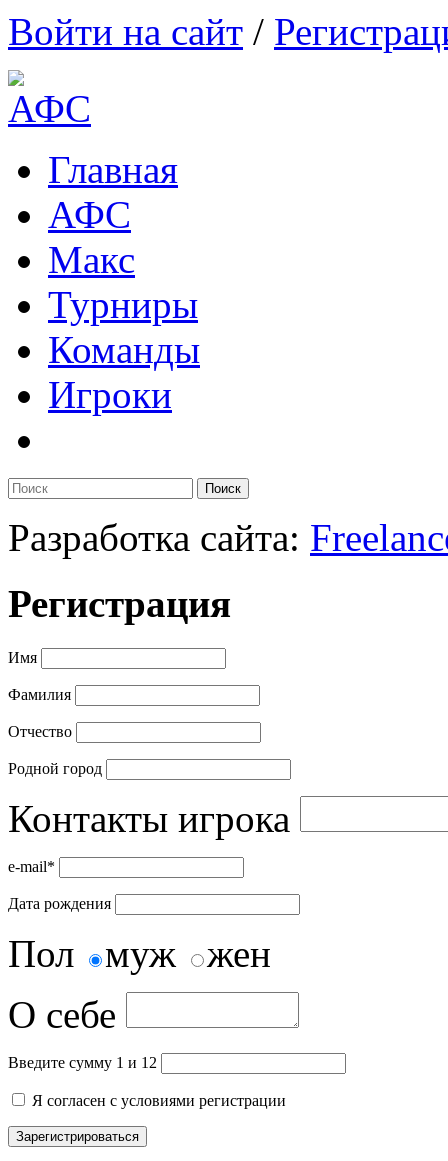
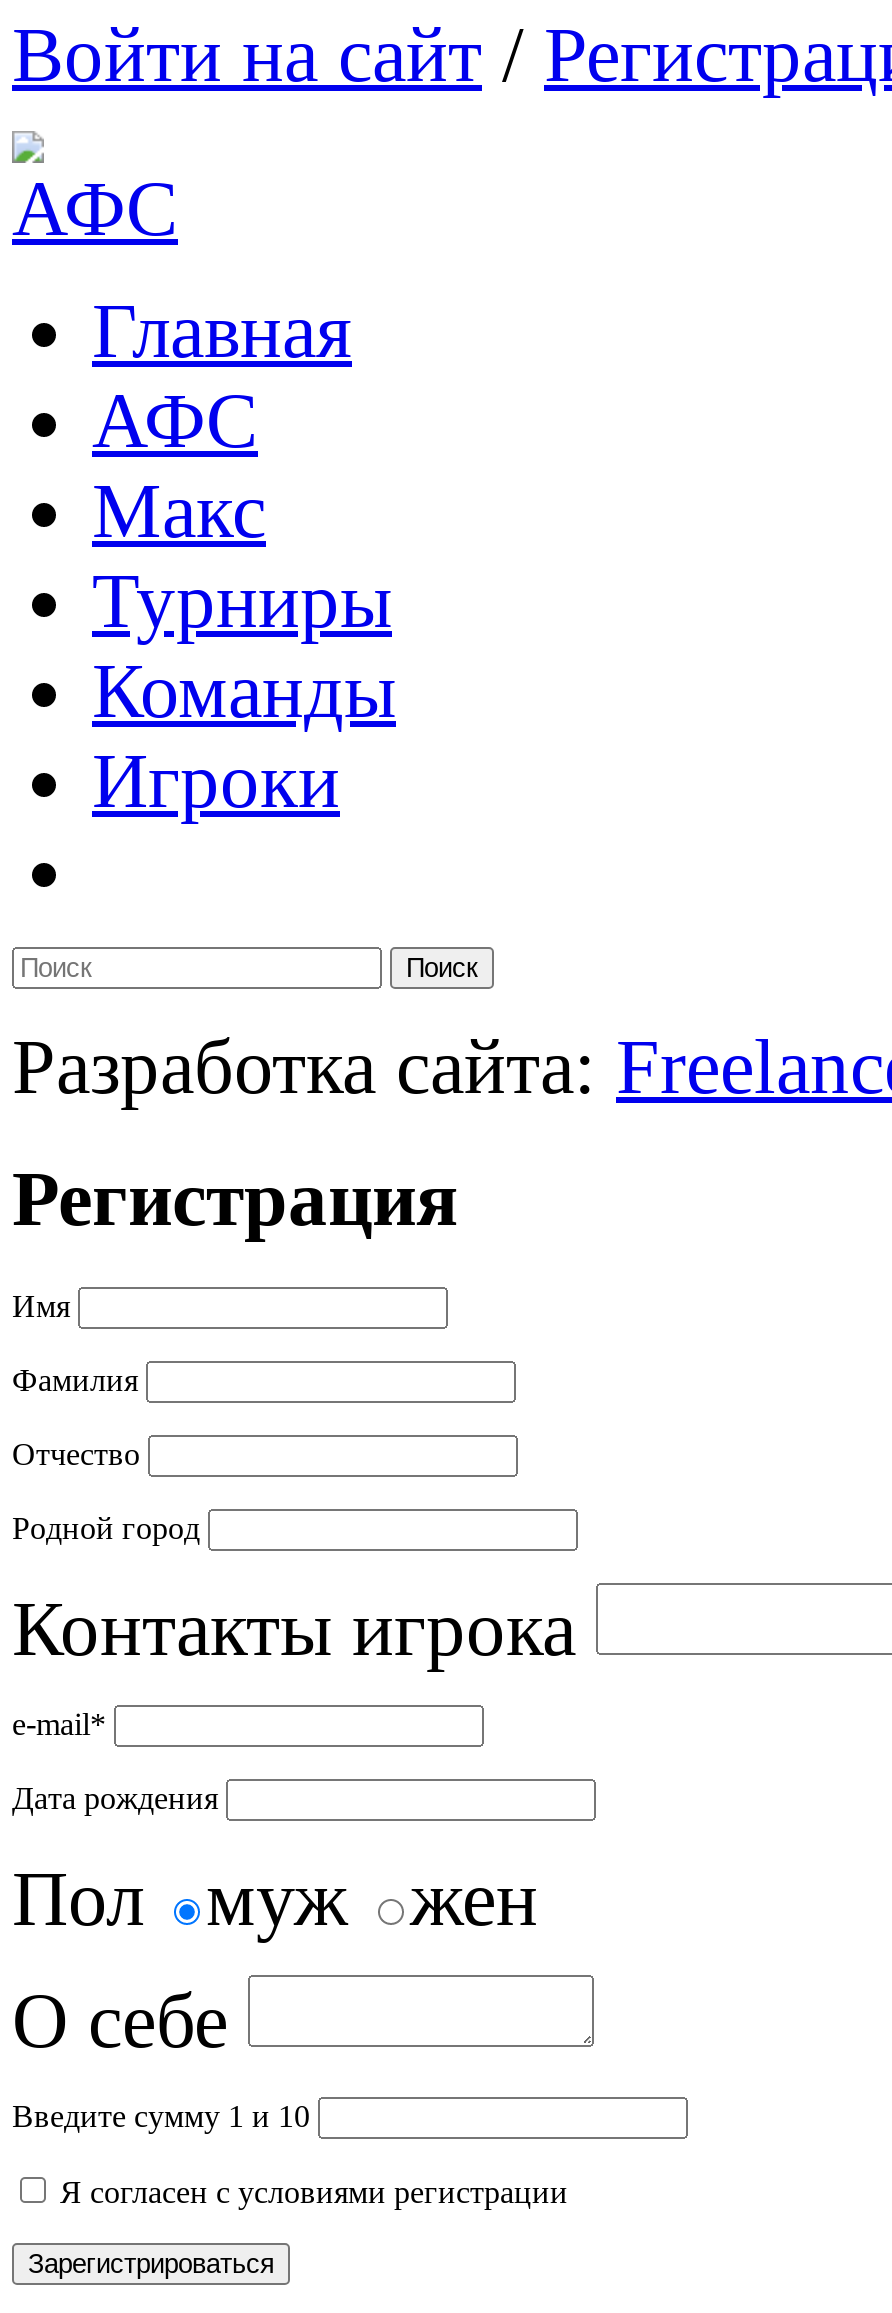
- Введите сумму 1 и 12
+ Введите сумму 1 и 10
